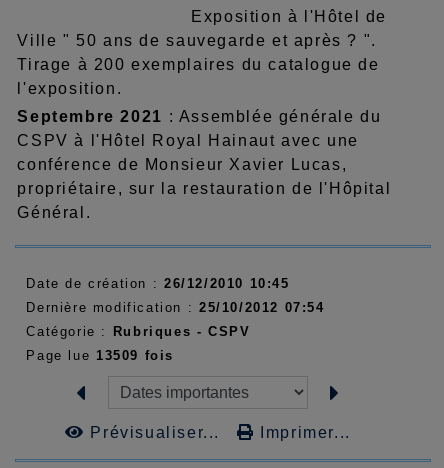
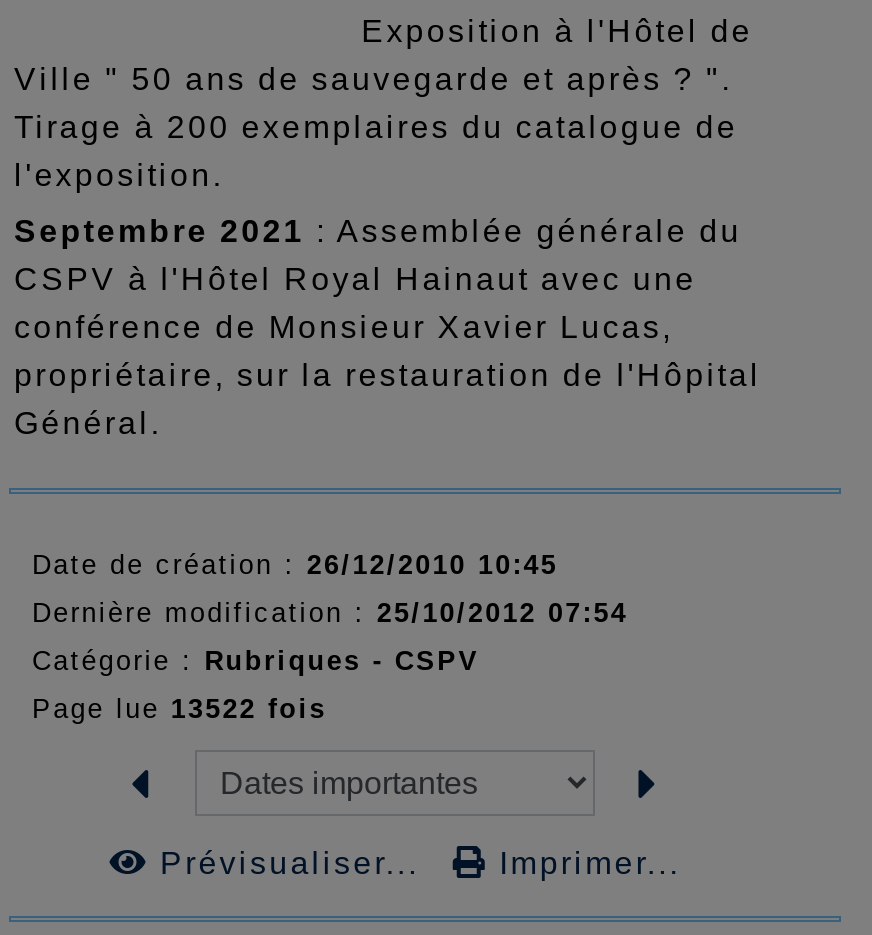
- Page lue 13509 fois
+ Page lue 13522 fois
